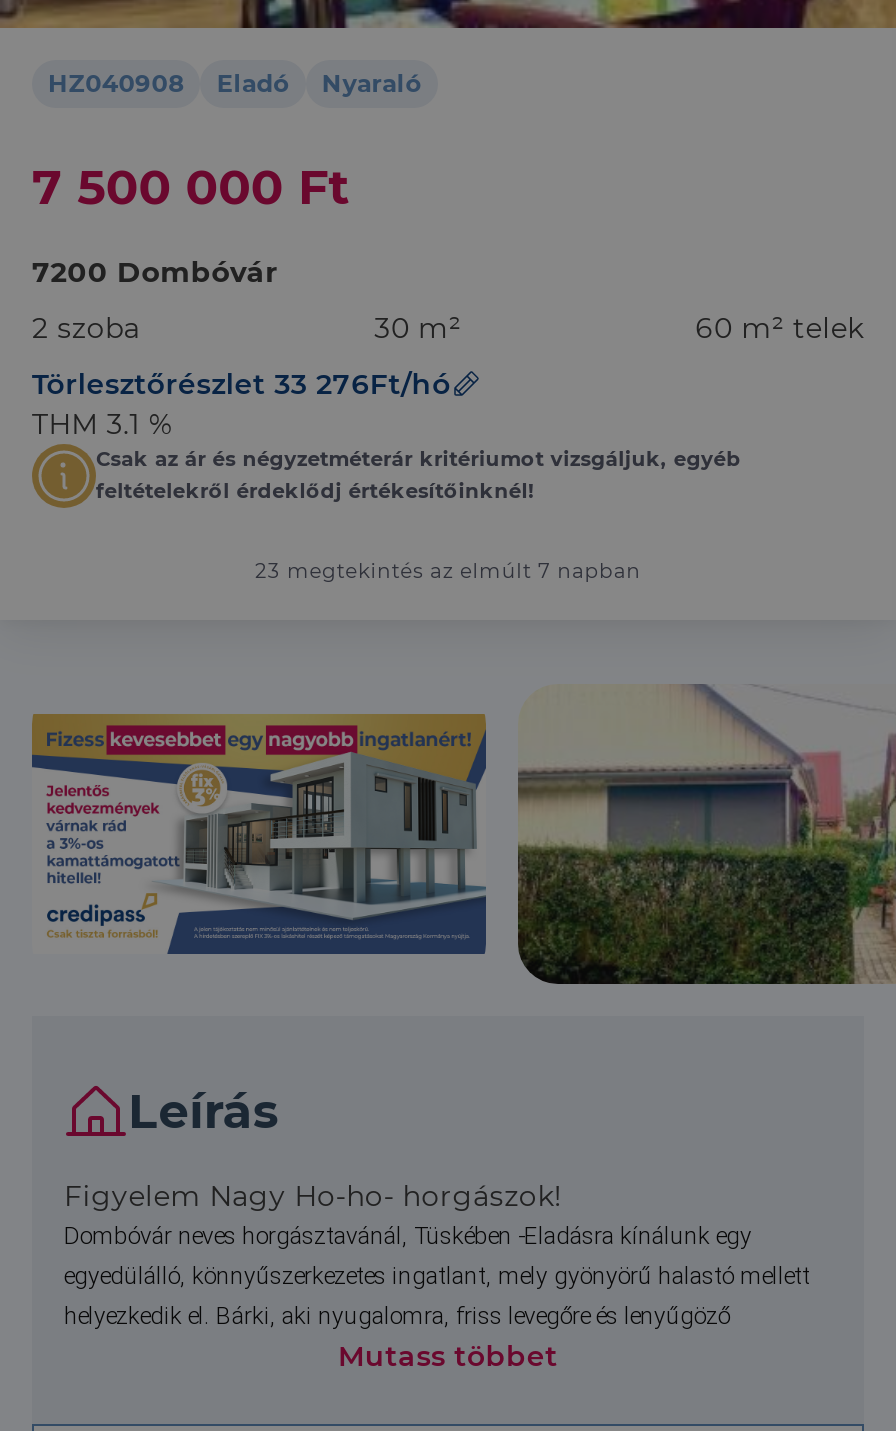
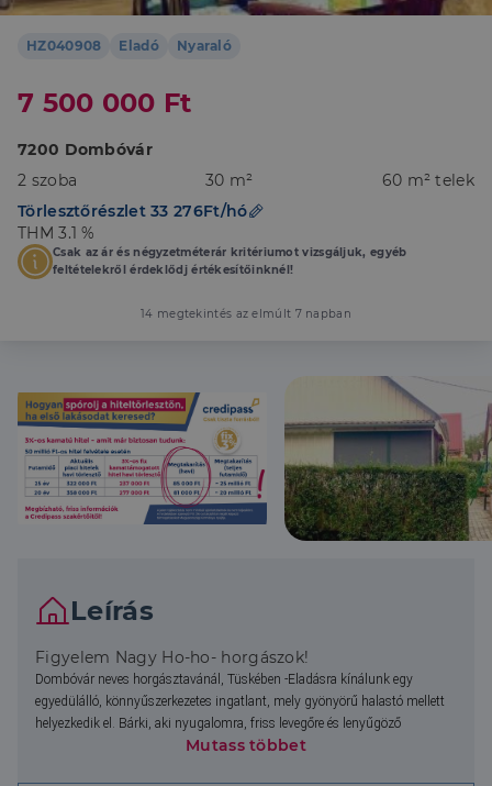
- 23 megtekintés az elmúlt 7 napban
+ 14 megtekintés az elmúlt 7 napban

- [image]
+ [image]
